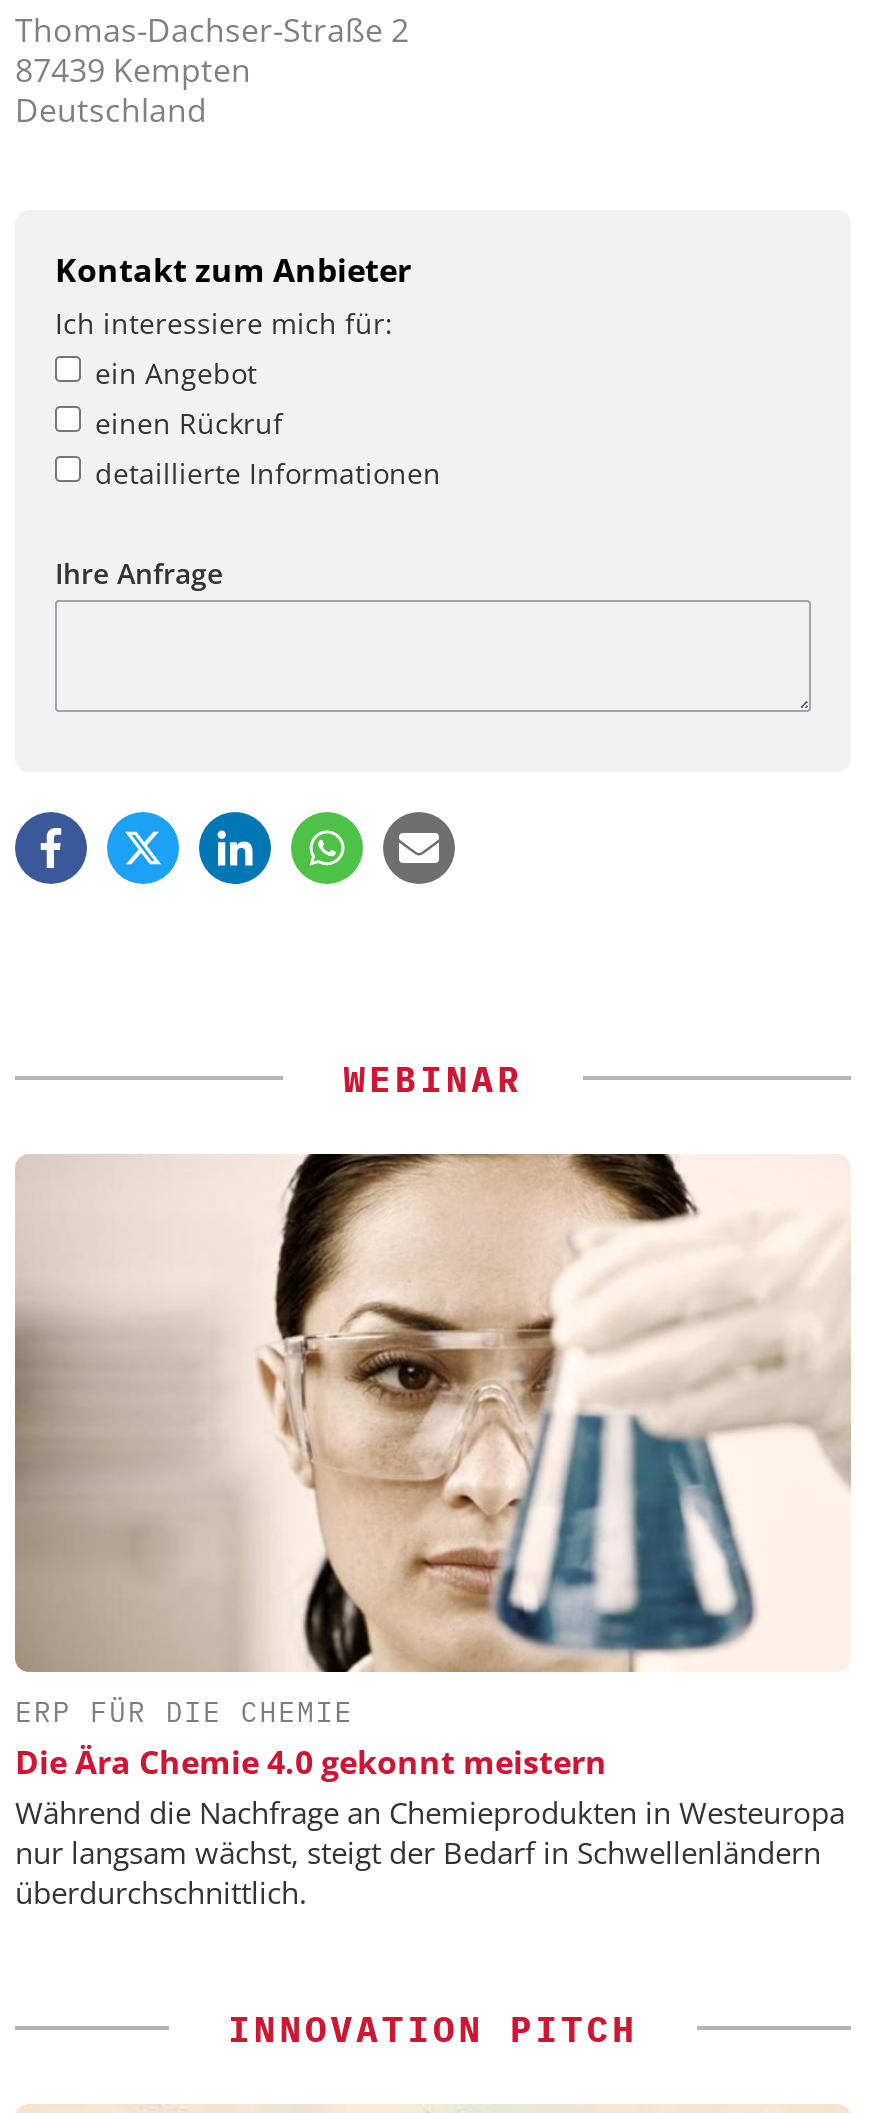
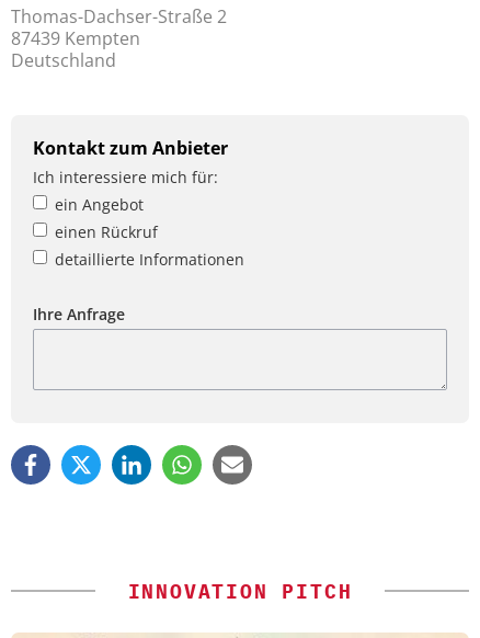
- WEBINAR

- [image]
- ERP FÜR DIE CHEMIE
- Die Ära Chemie 4.0 gekonnt meistern
- Während die Nachfrage an Chemieprodukten in Westeuropa
- nur langsam wächst, steigt der Bedarf in Schwellenländern
- überdurchschnittlich.
